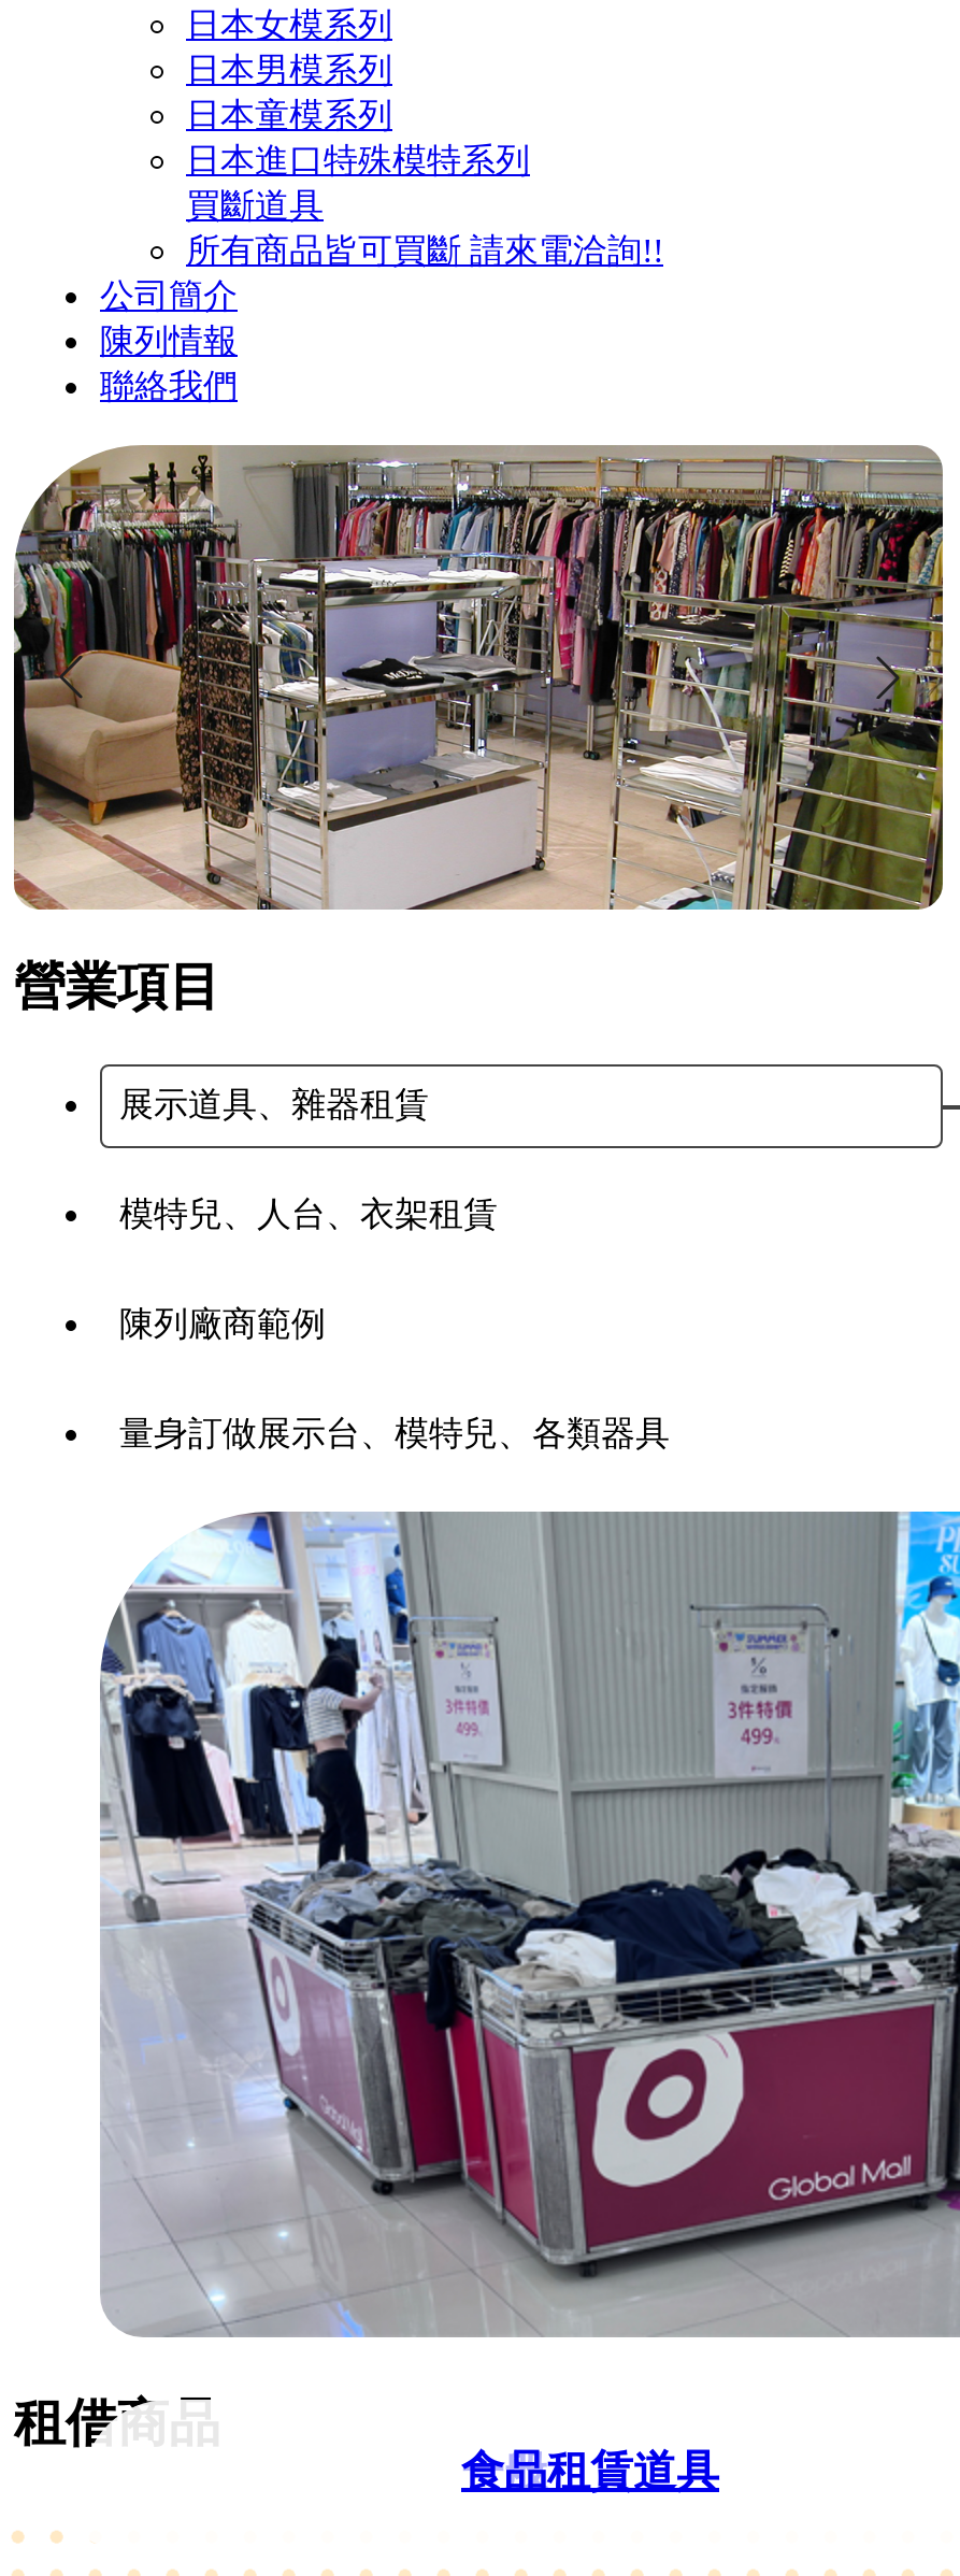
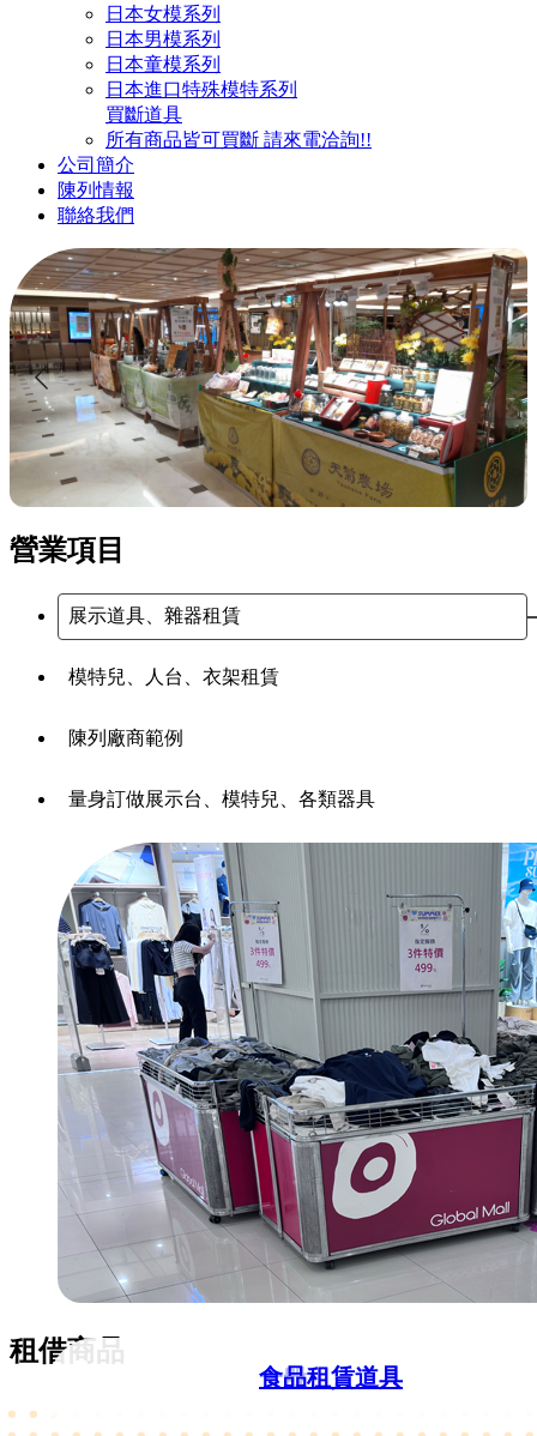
- [image]
+ [image]
